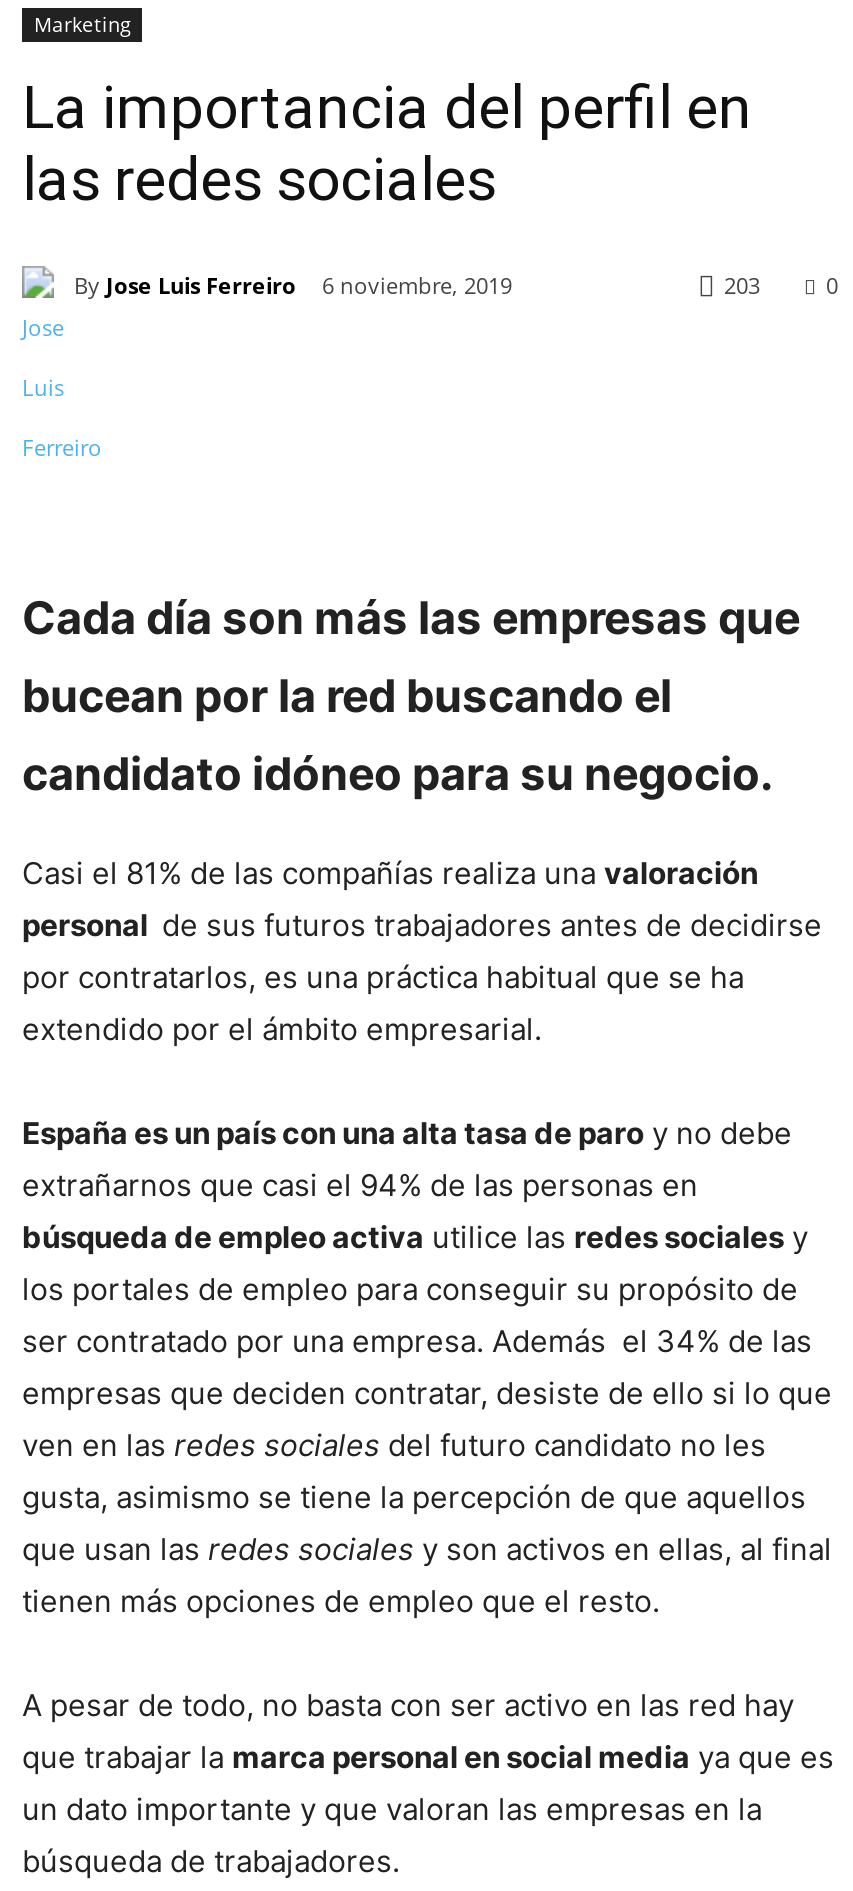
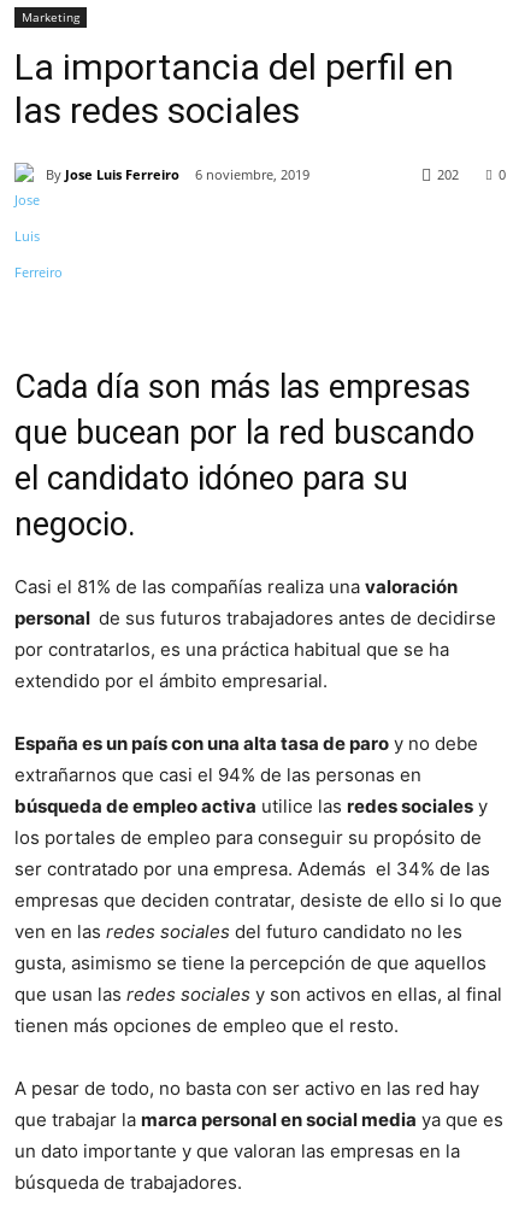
- 203
+ 202
